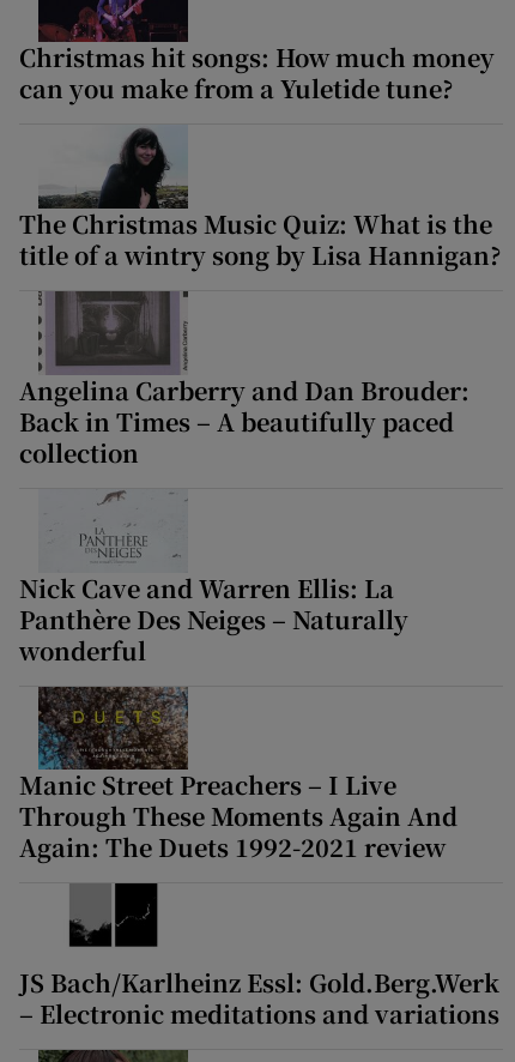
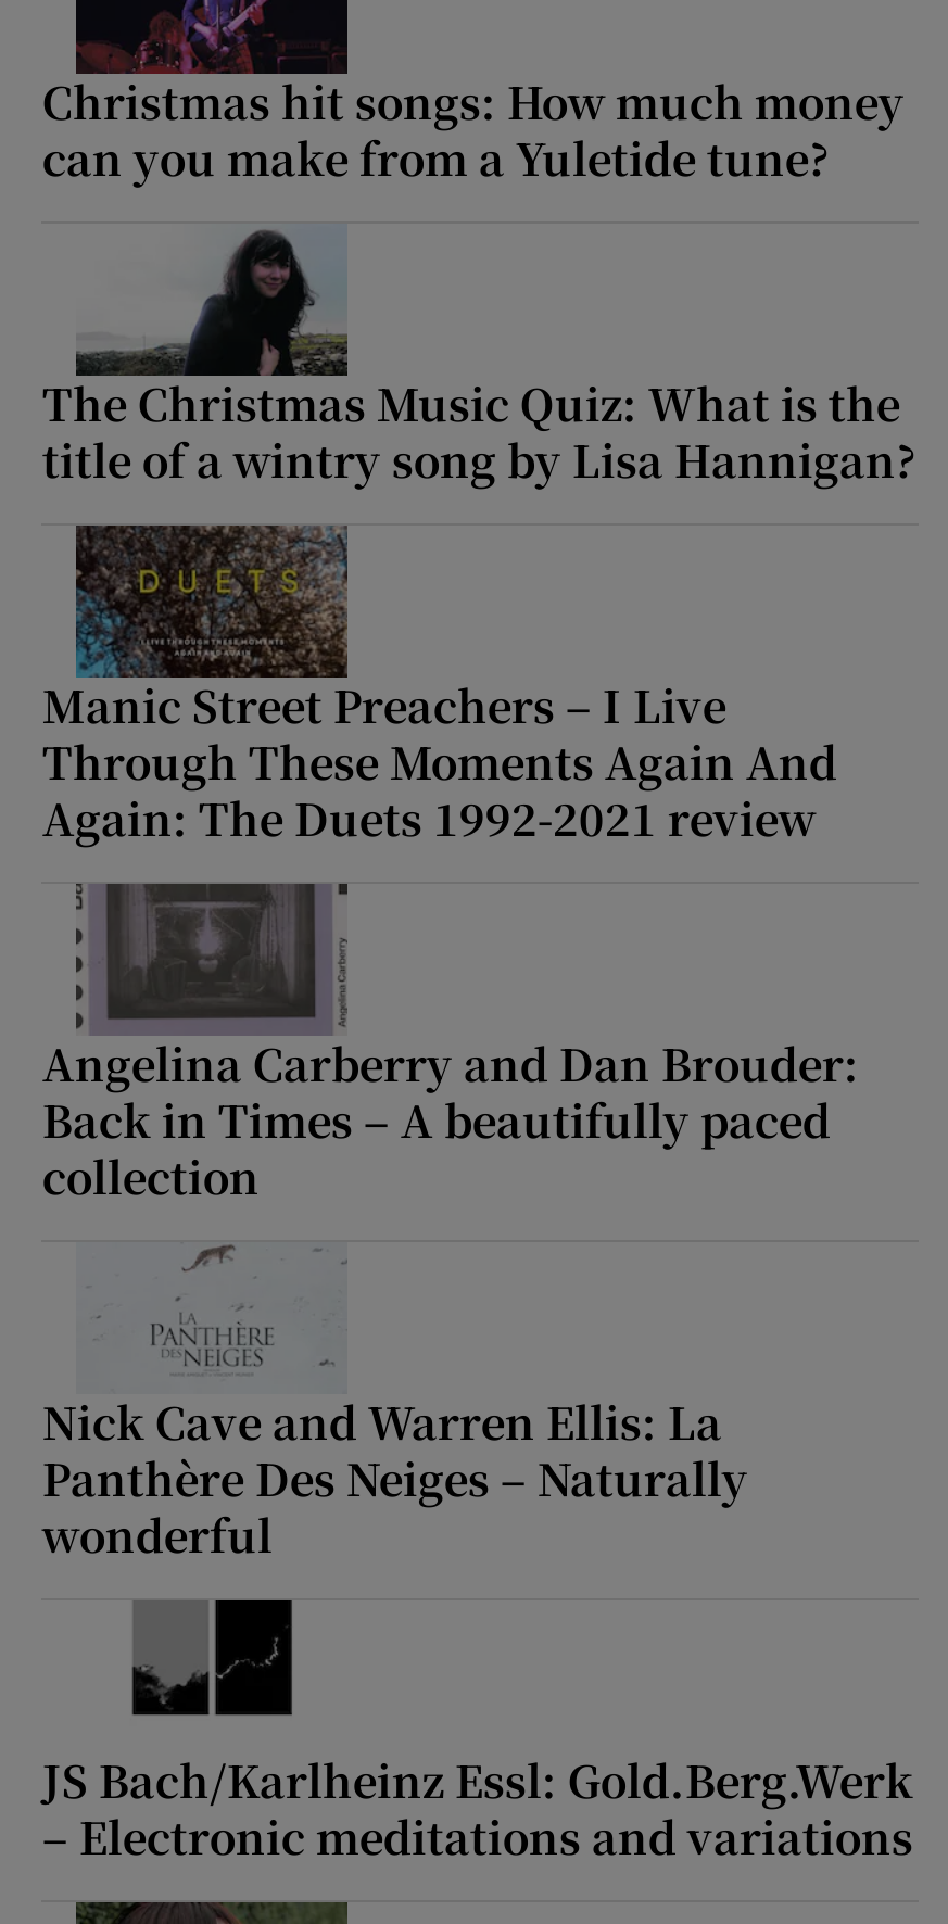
moved down: Angelina Carberry and Dan Brouder: | Back in Times – A beautifully paced | collection | Nick Cave and Warren Ellis: La | Panthère Des Neiges – Naturally | wonderful

moved up: [image] | Manic Street Preachers – I Live | Through These Moments Again And | Again: The Duets 1992-2021 review
